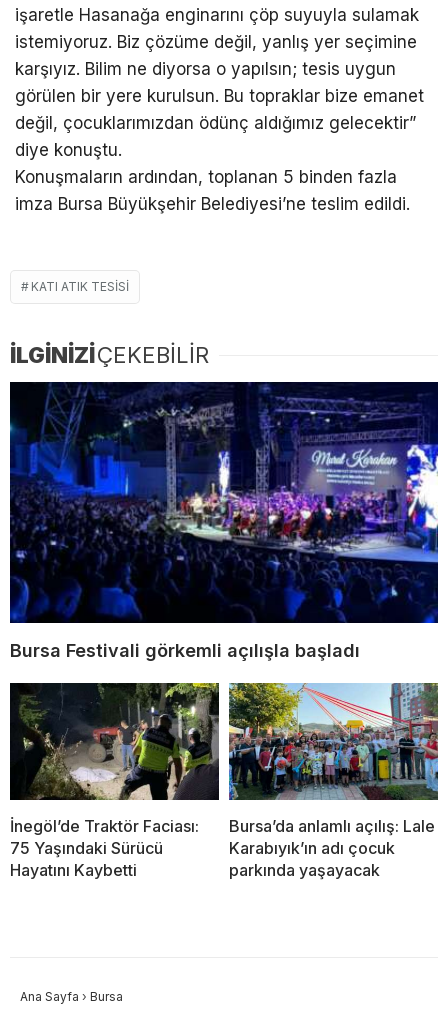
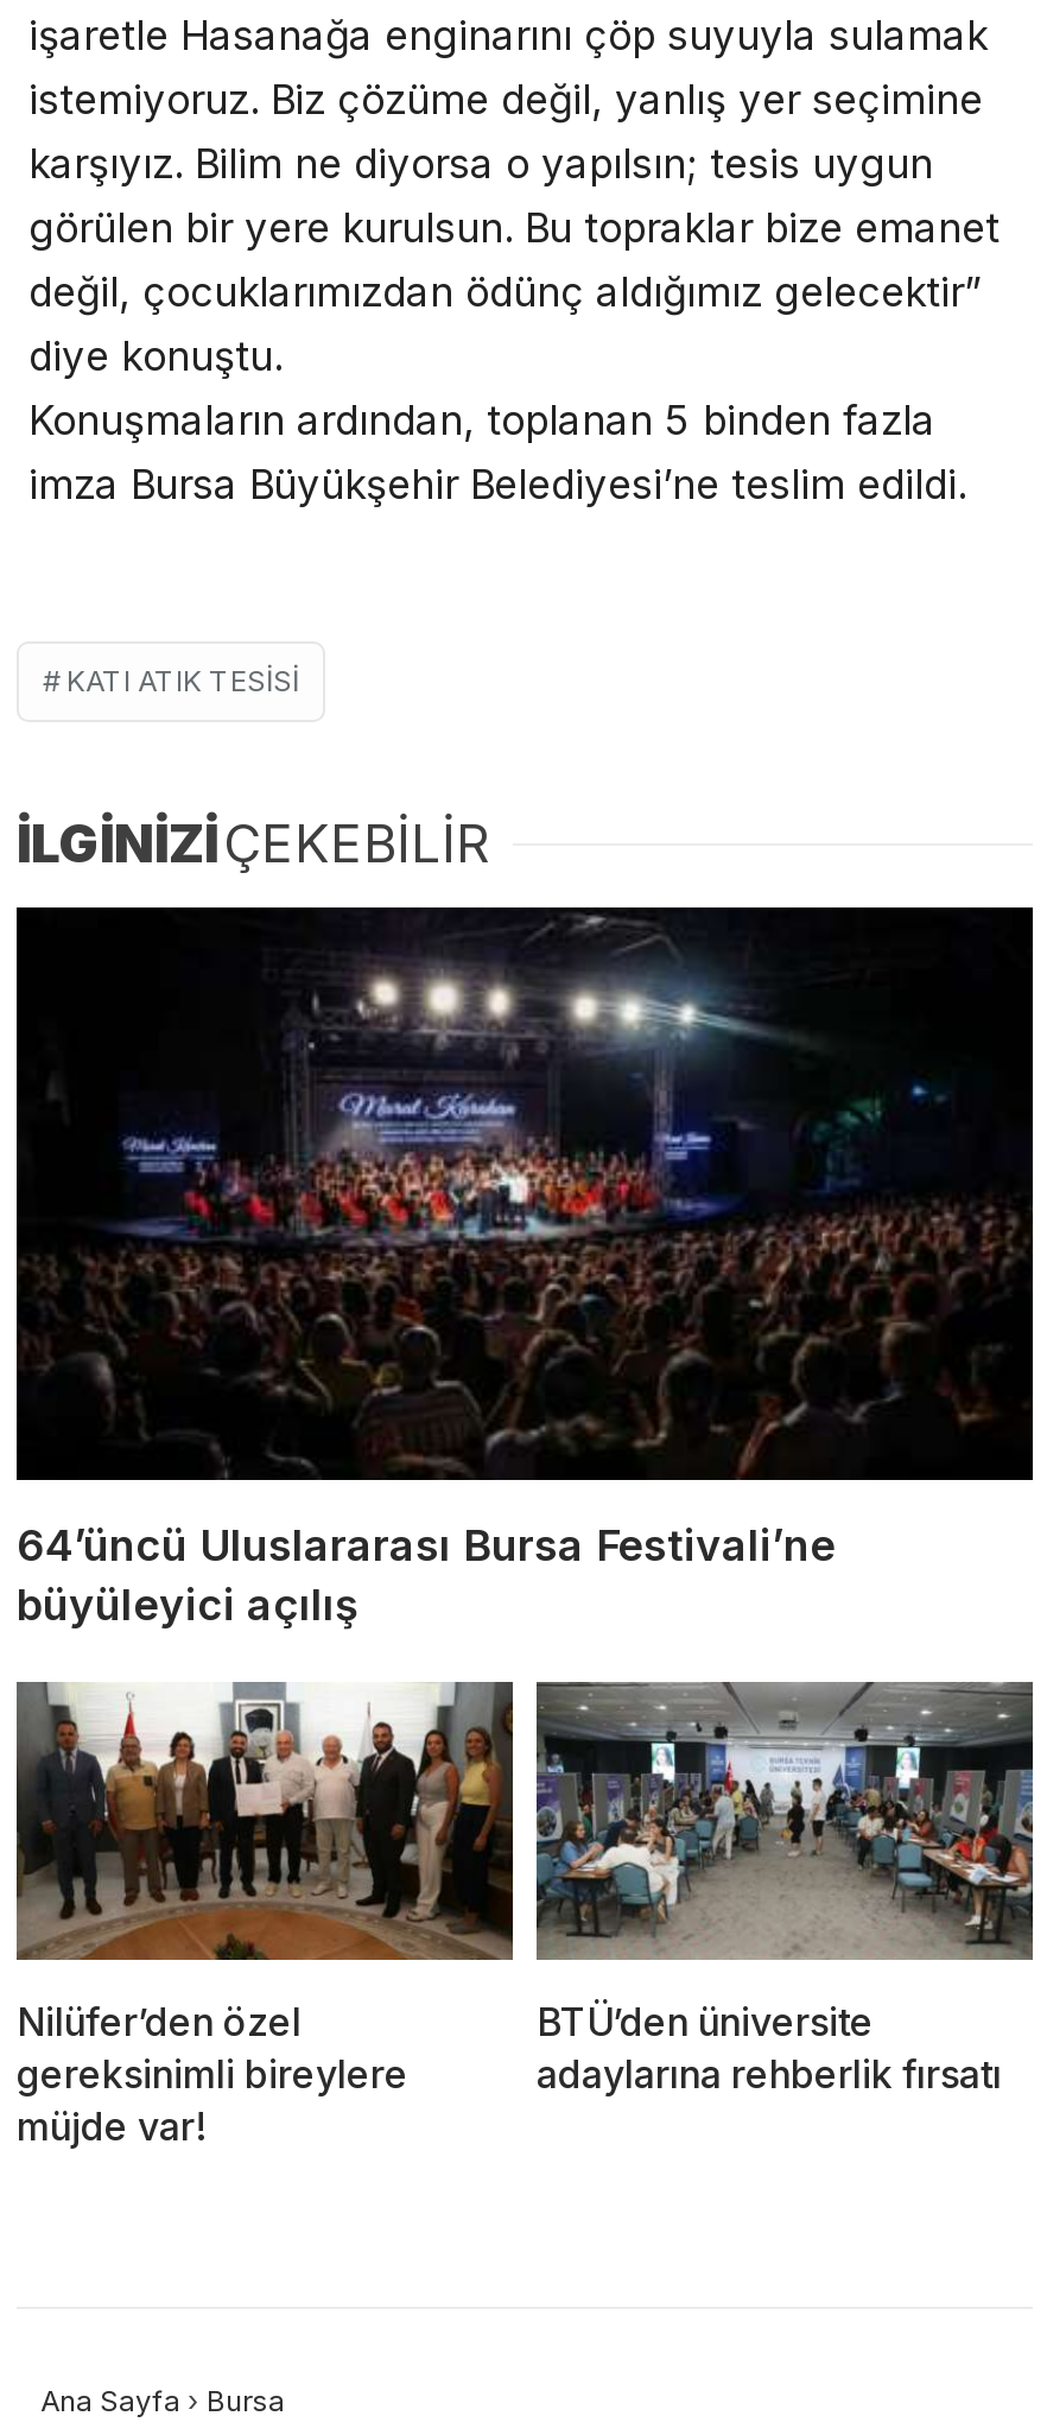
- [image]
- Bursa Festivali görkemli açılışla başladı
+ [image]
+ 64’üncü Uluslararası Bursa Festivali’ne
+ büyüleyici açılış

- [image]
- İnegöl’de Traktör Faciası:
- 75 Yaşındaki Sürücü
- Hayatını Kaybetti
+ [image]
+ Nilüfer’den özel
+ gereksinimli bireylere
+ müjde var!

- [image]
- Bursa’da anlamlı açılış: Lale
- Karabıyık’ın adı çocuk
- parkında yaşayacak
+ [image]
+ BTÜ’den üniversite
+ adaylarına rehberlik fırsatı
